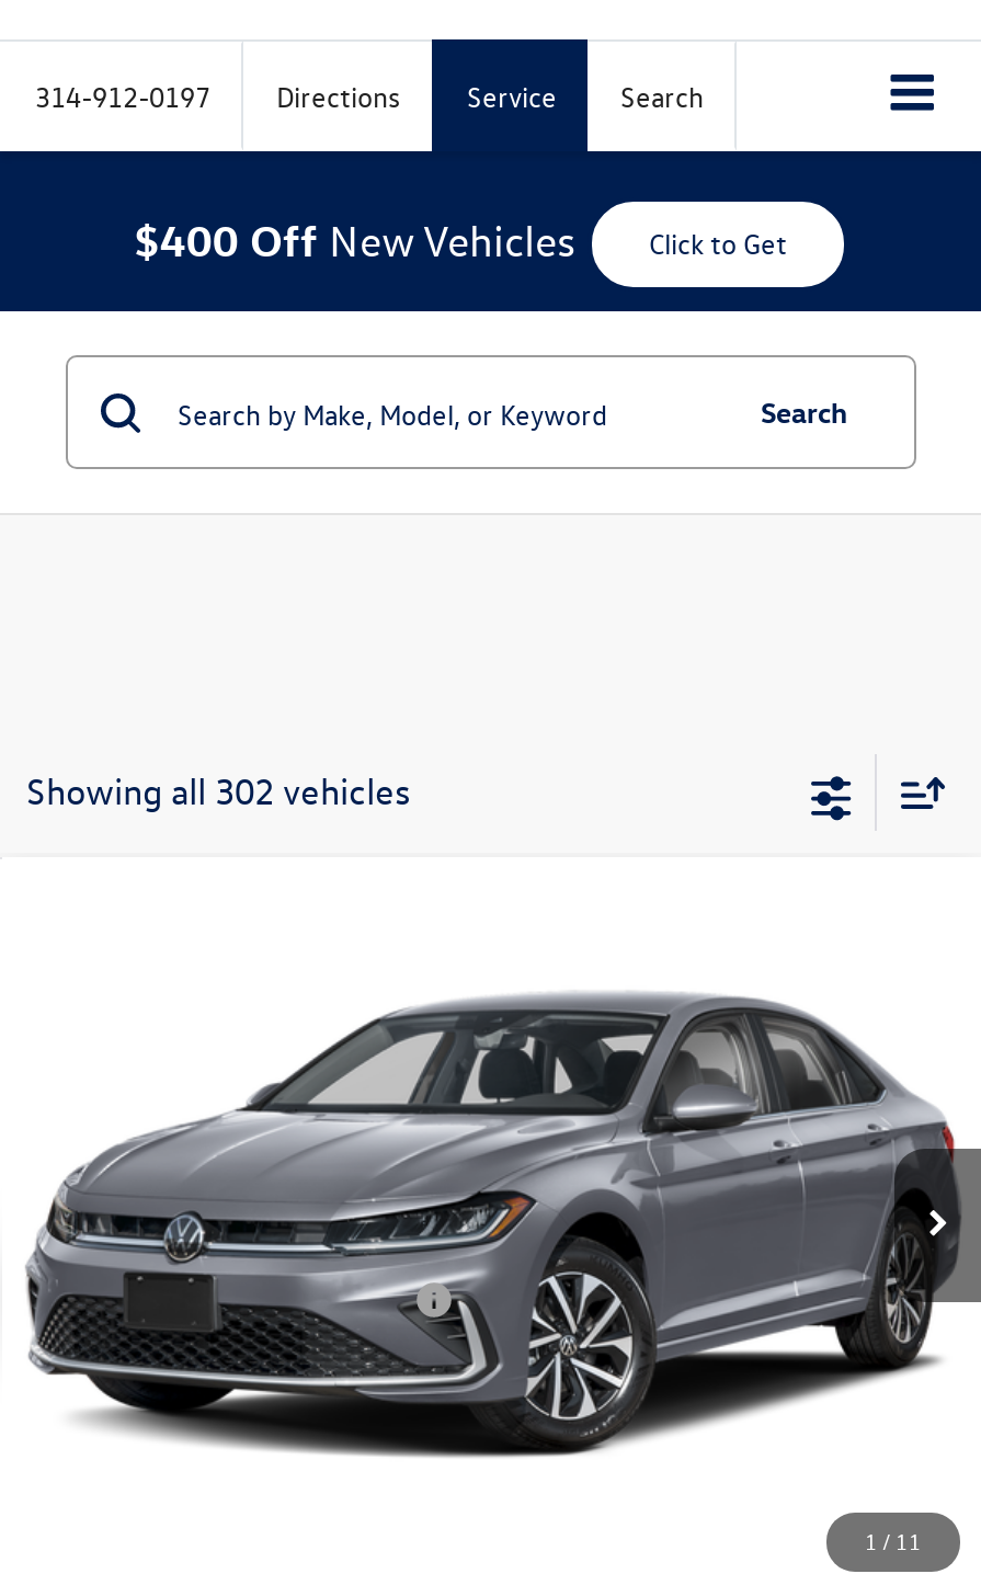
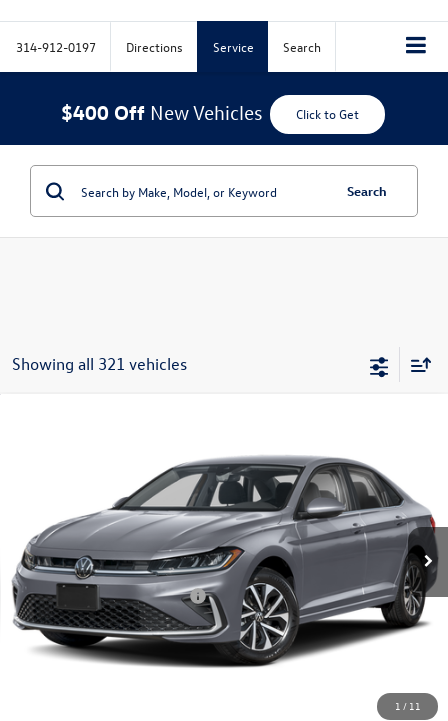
- Showing all 302 vehicles
+ Showing all 321 vehicles
